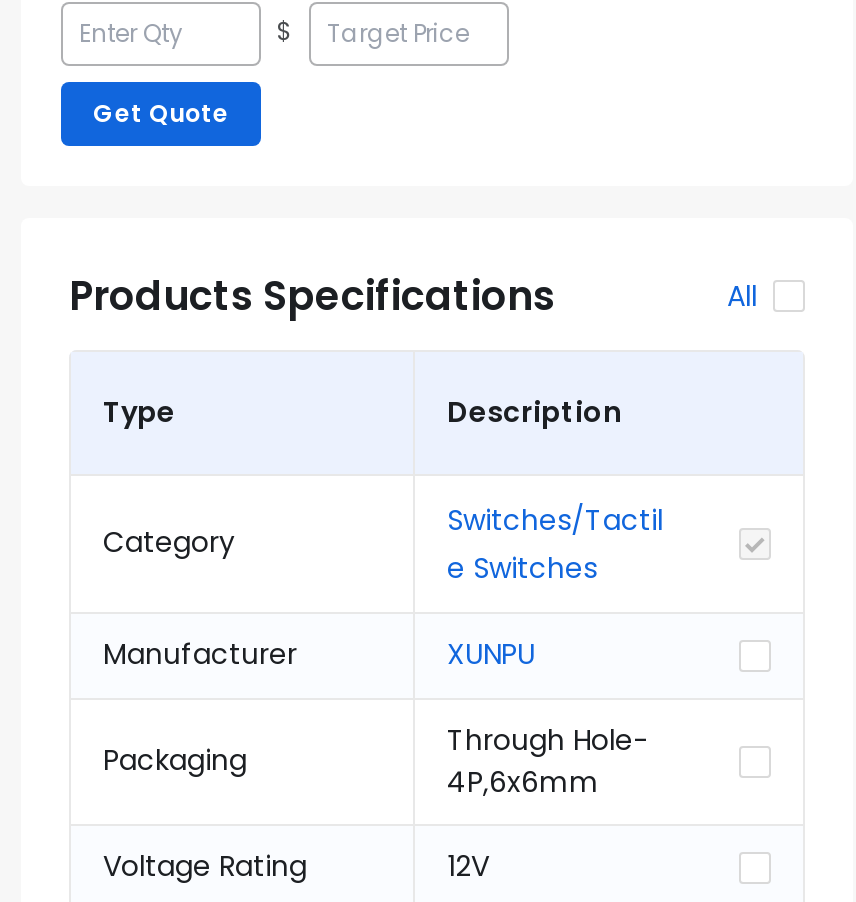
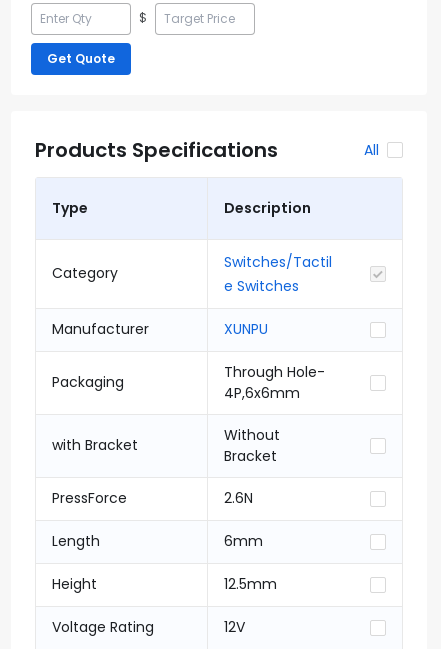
+ with Bracket
+ Without
+ Bracket
+ PressForce
+ 2.6N
+ Length
+ 6mm
+ Height
+ 12.5mm
